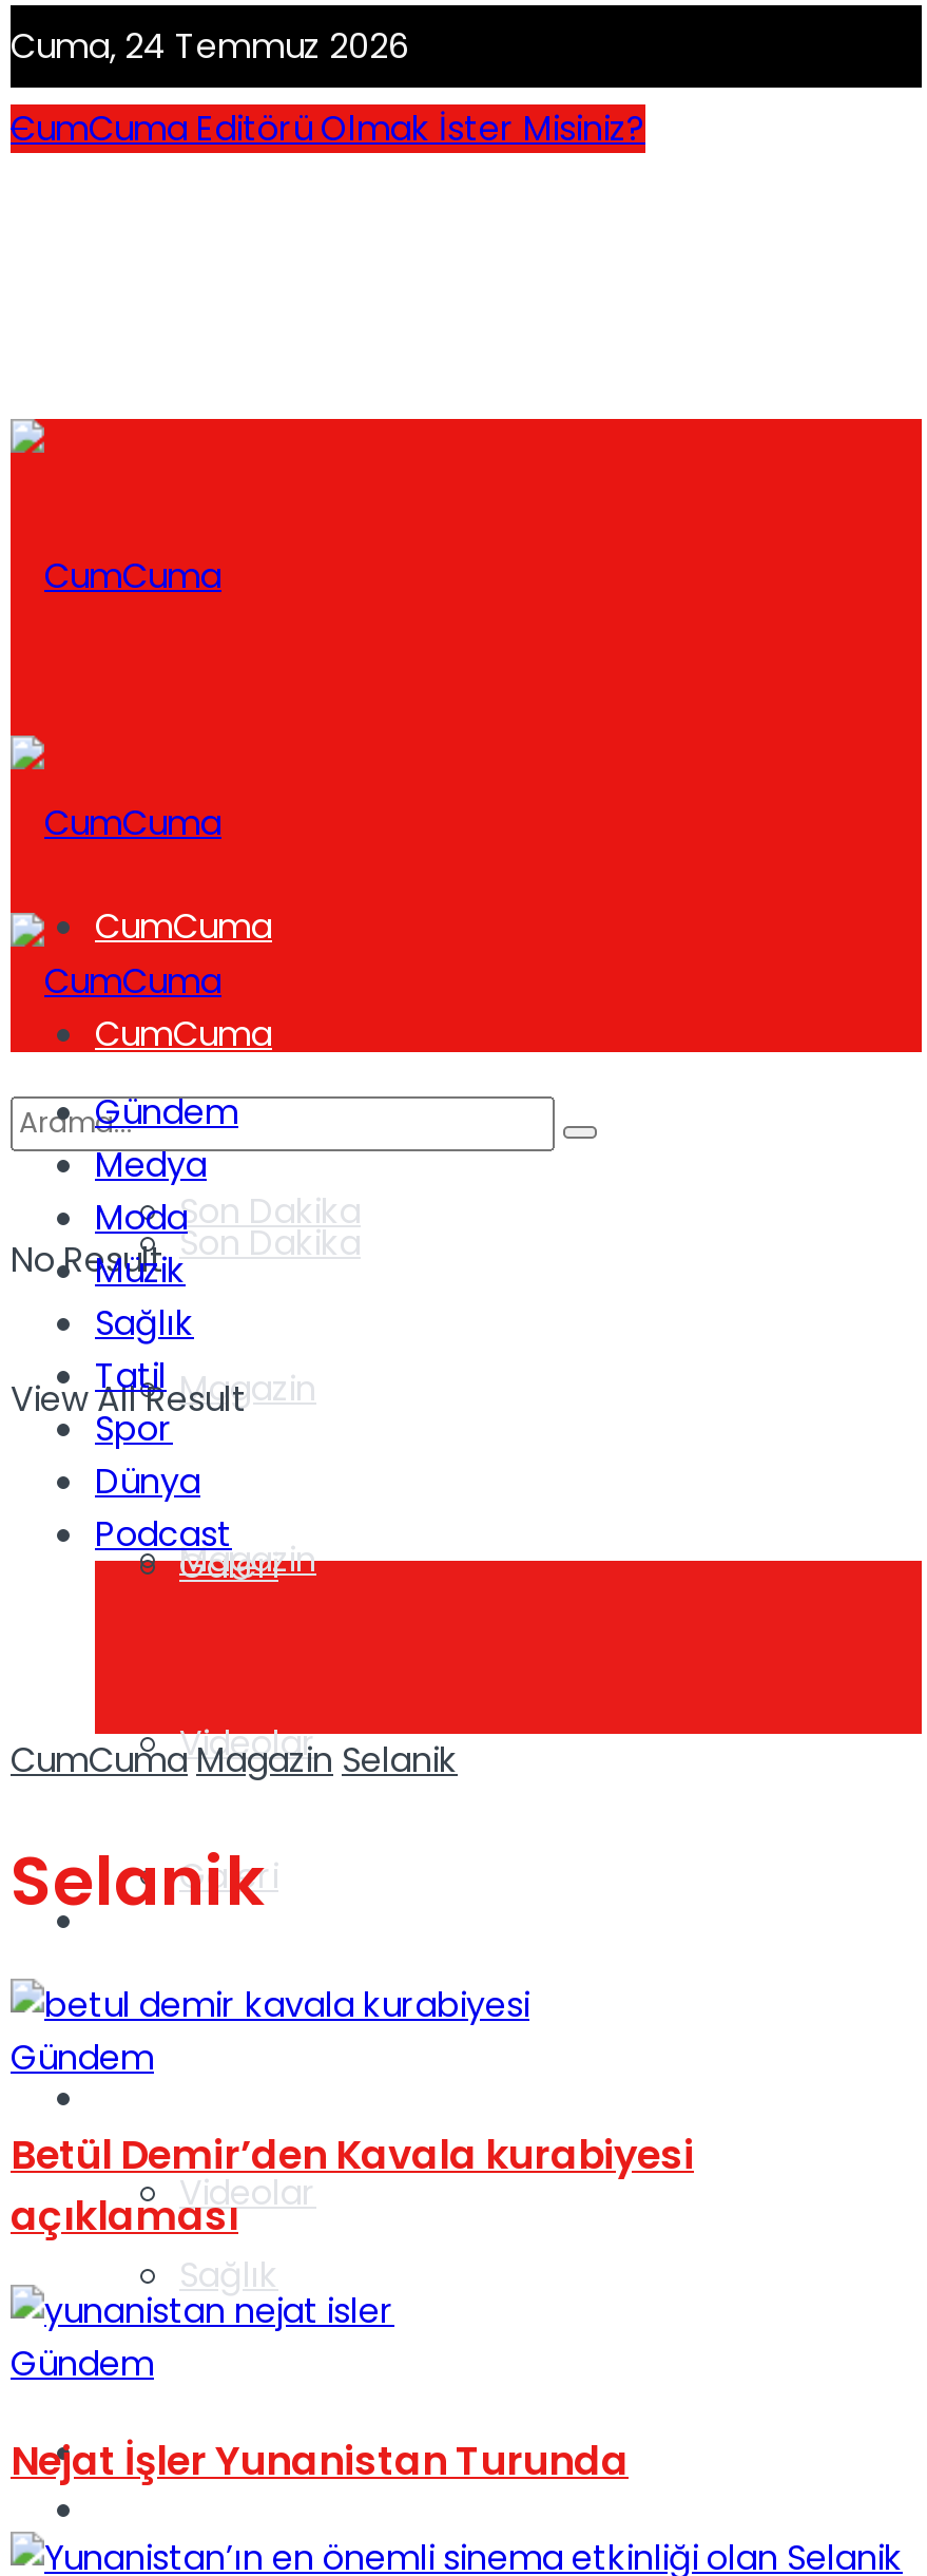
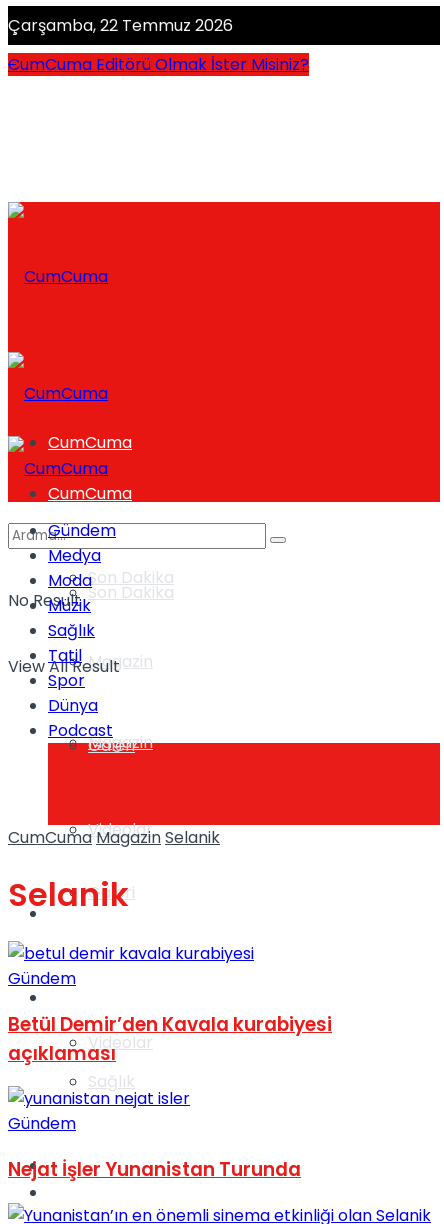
- Cuma, 24 Temmuz 2026
+ Çarşamba, 22 Temmuz 2026
